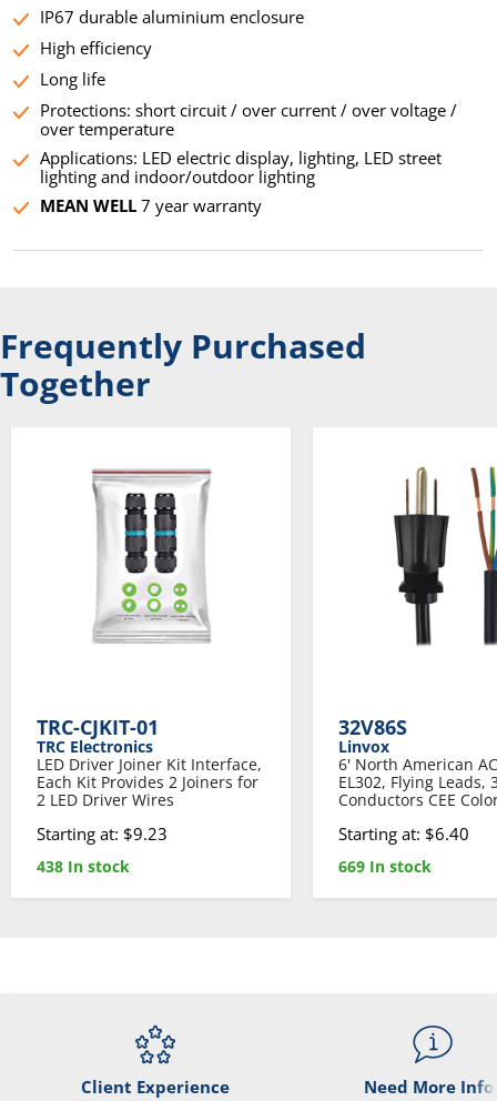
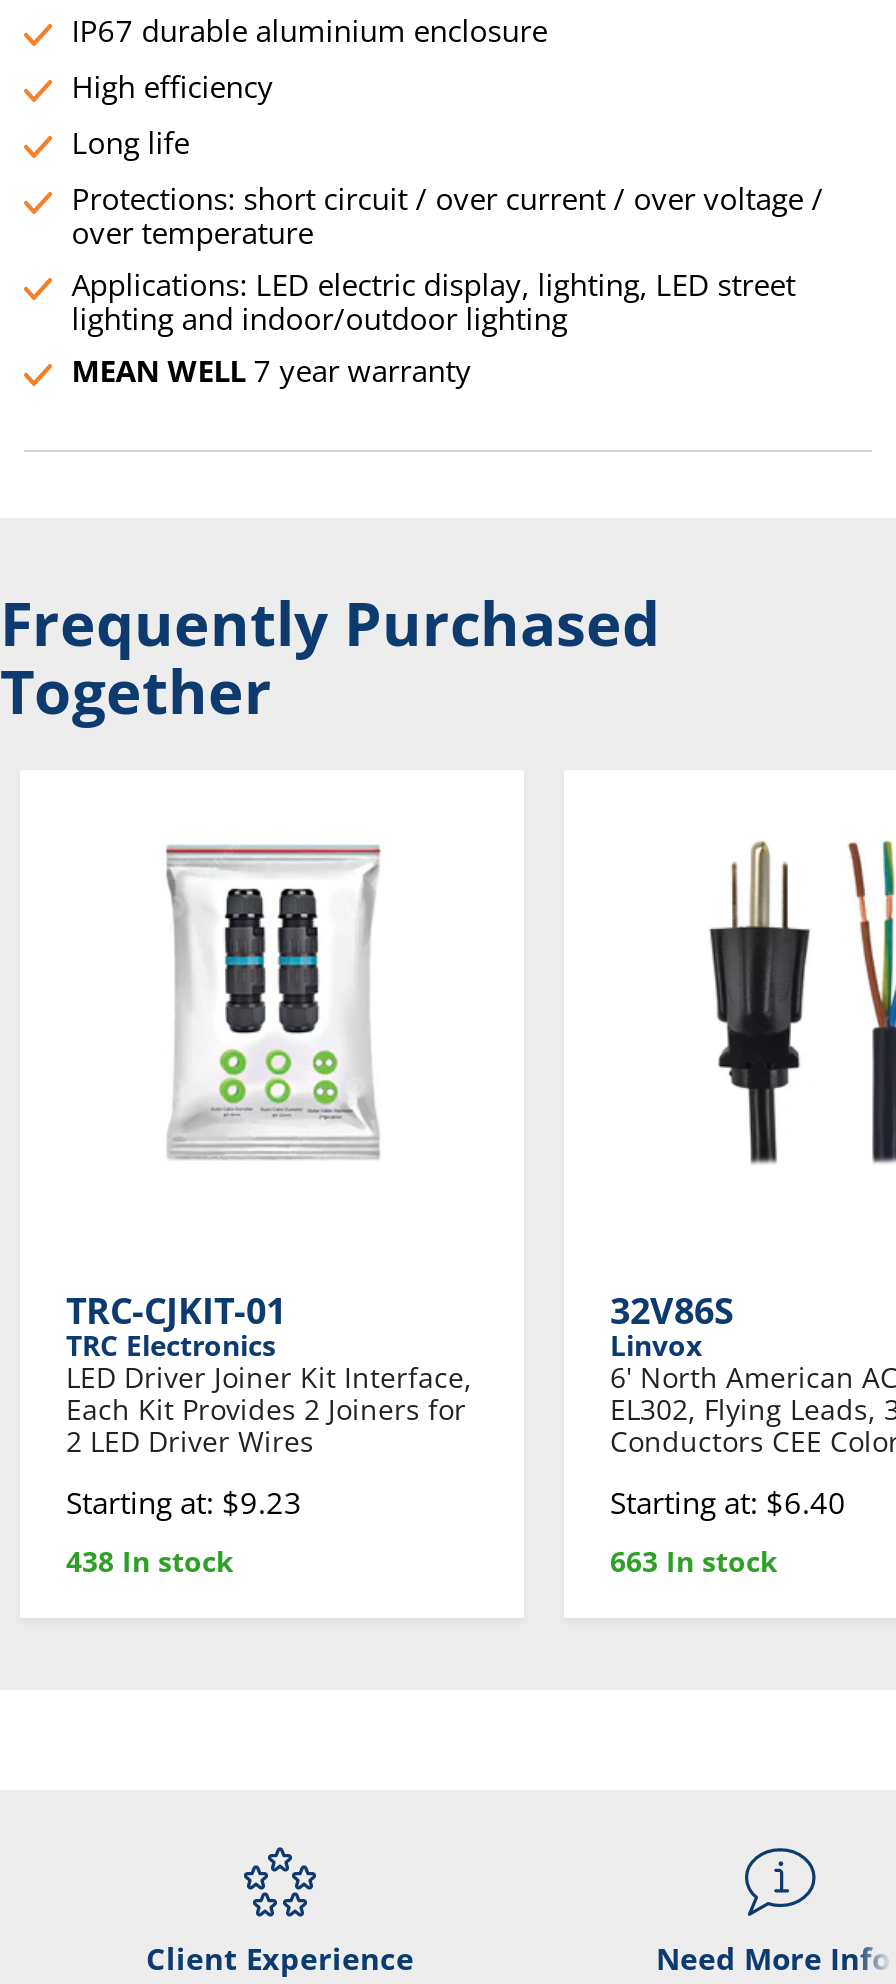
- 669 In stock
+ 663 In stock
